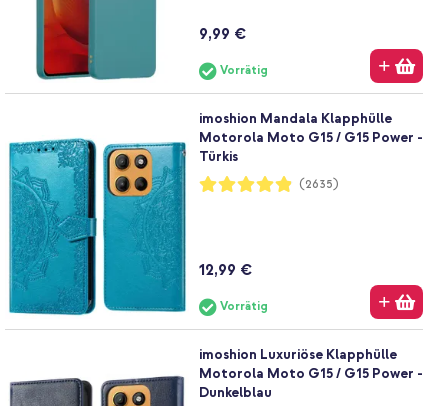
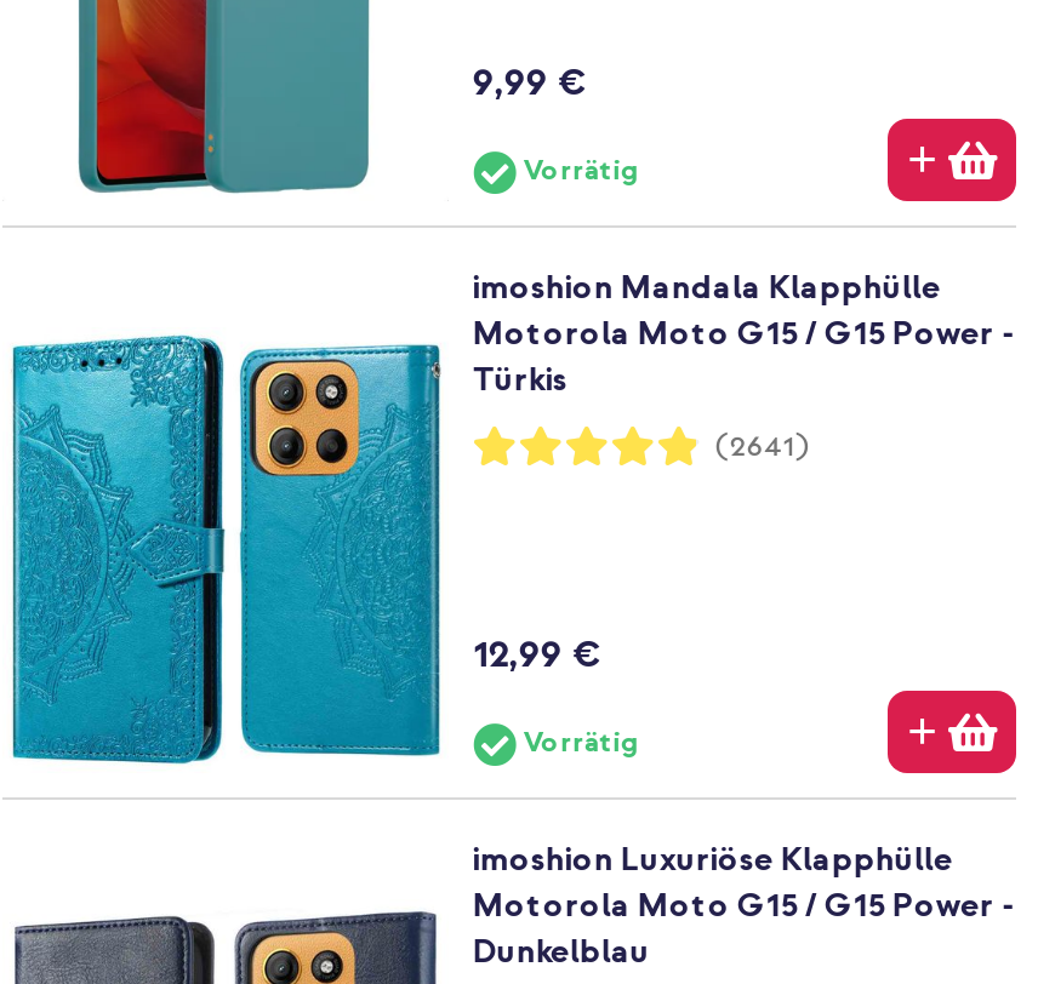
- (2635)
+ (2641)
